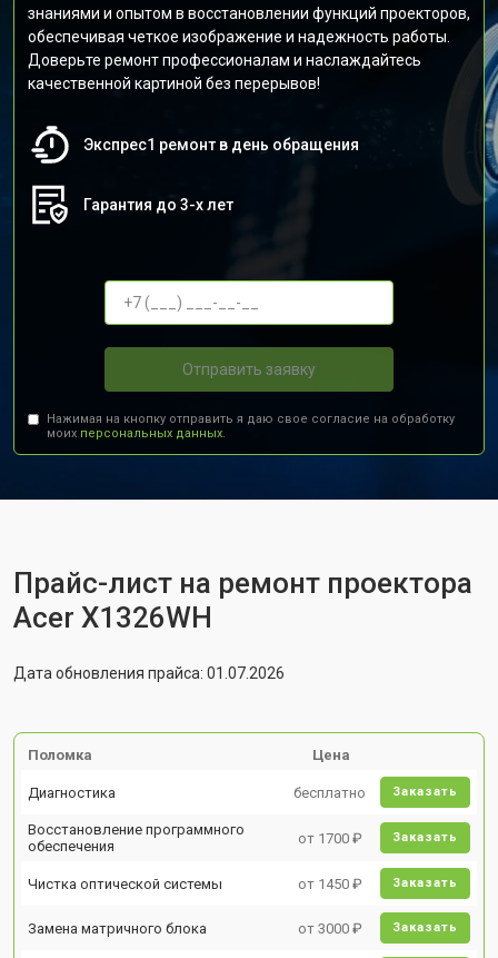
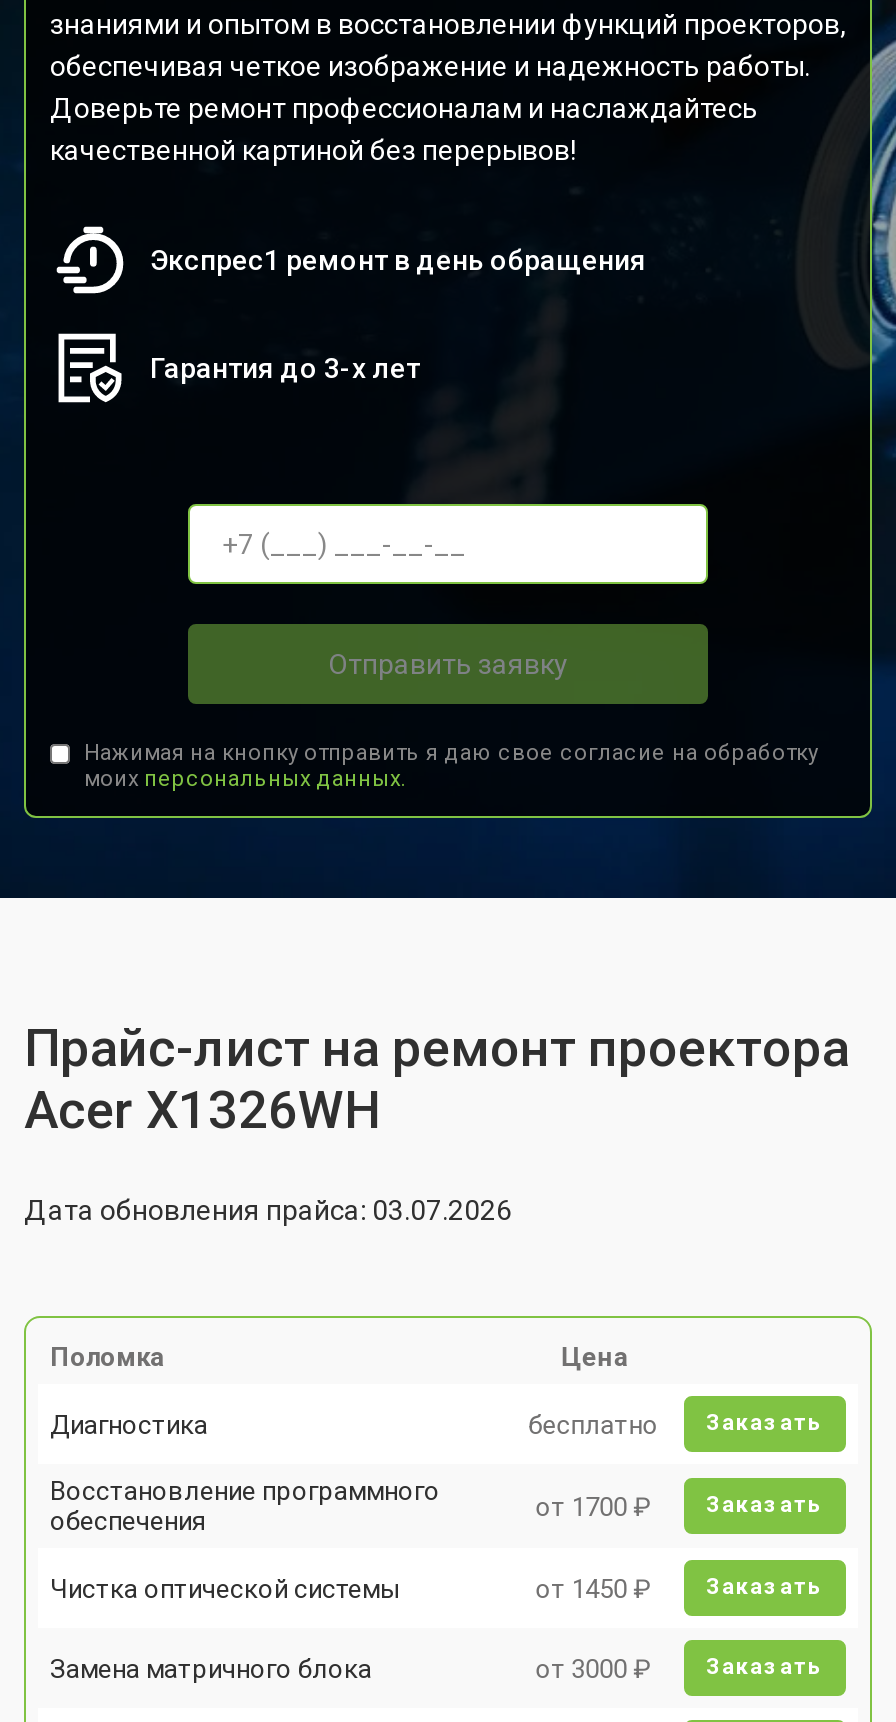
- Дата обновления прайса: 01.07.2026
+ Дата обновления прайса: 03.07.2026
